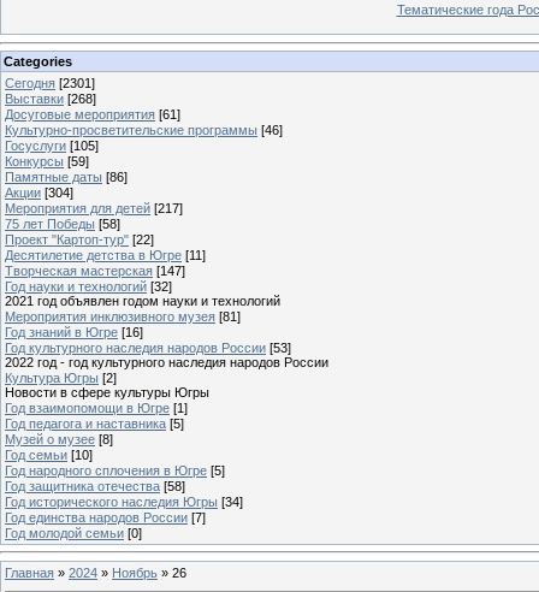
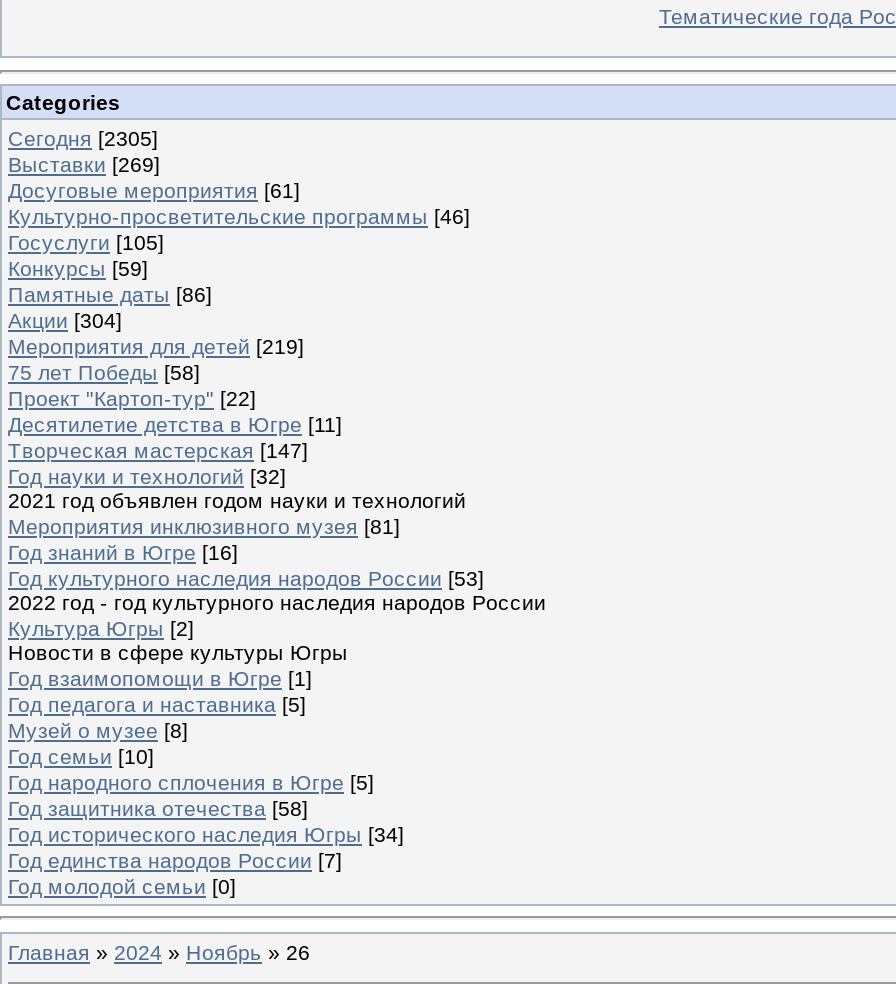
- Сегодня [2301]
+ Сегодня [2305]

- Выставки [268]
+ Выставки [269]

- Мероприятия для детей [217]
+ Мероприятия для детей [219]
